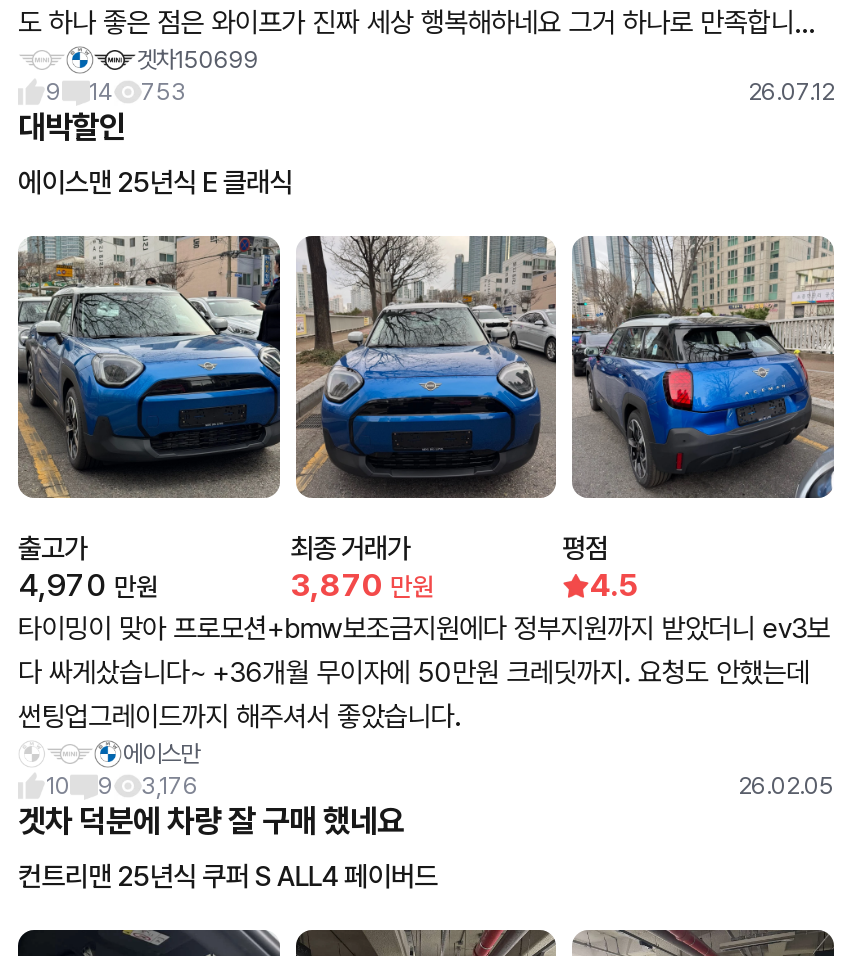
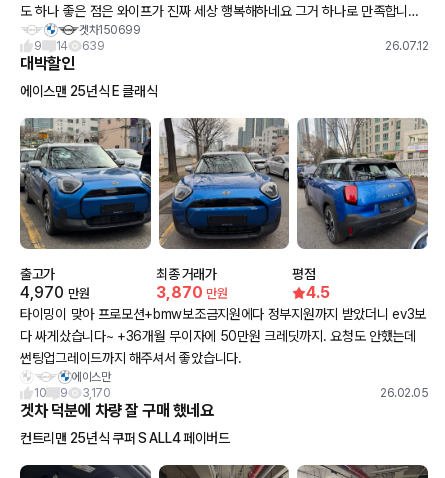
- 9 14 753
+ 9 14 639

- 10 9 3,176
+ 10 9 3,170
